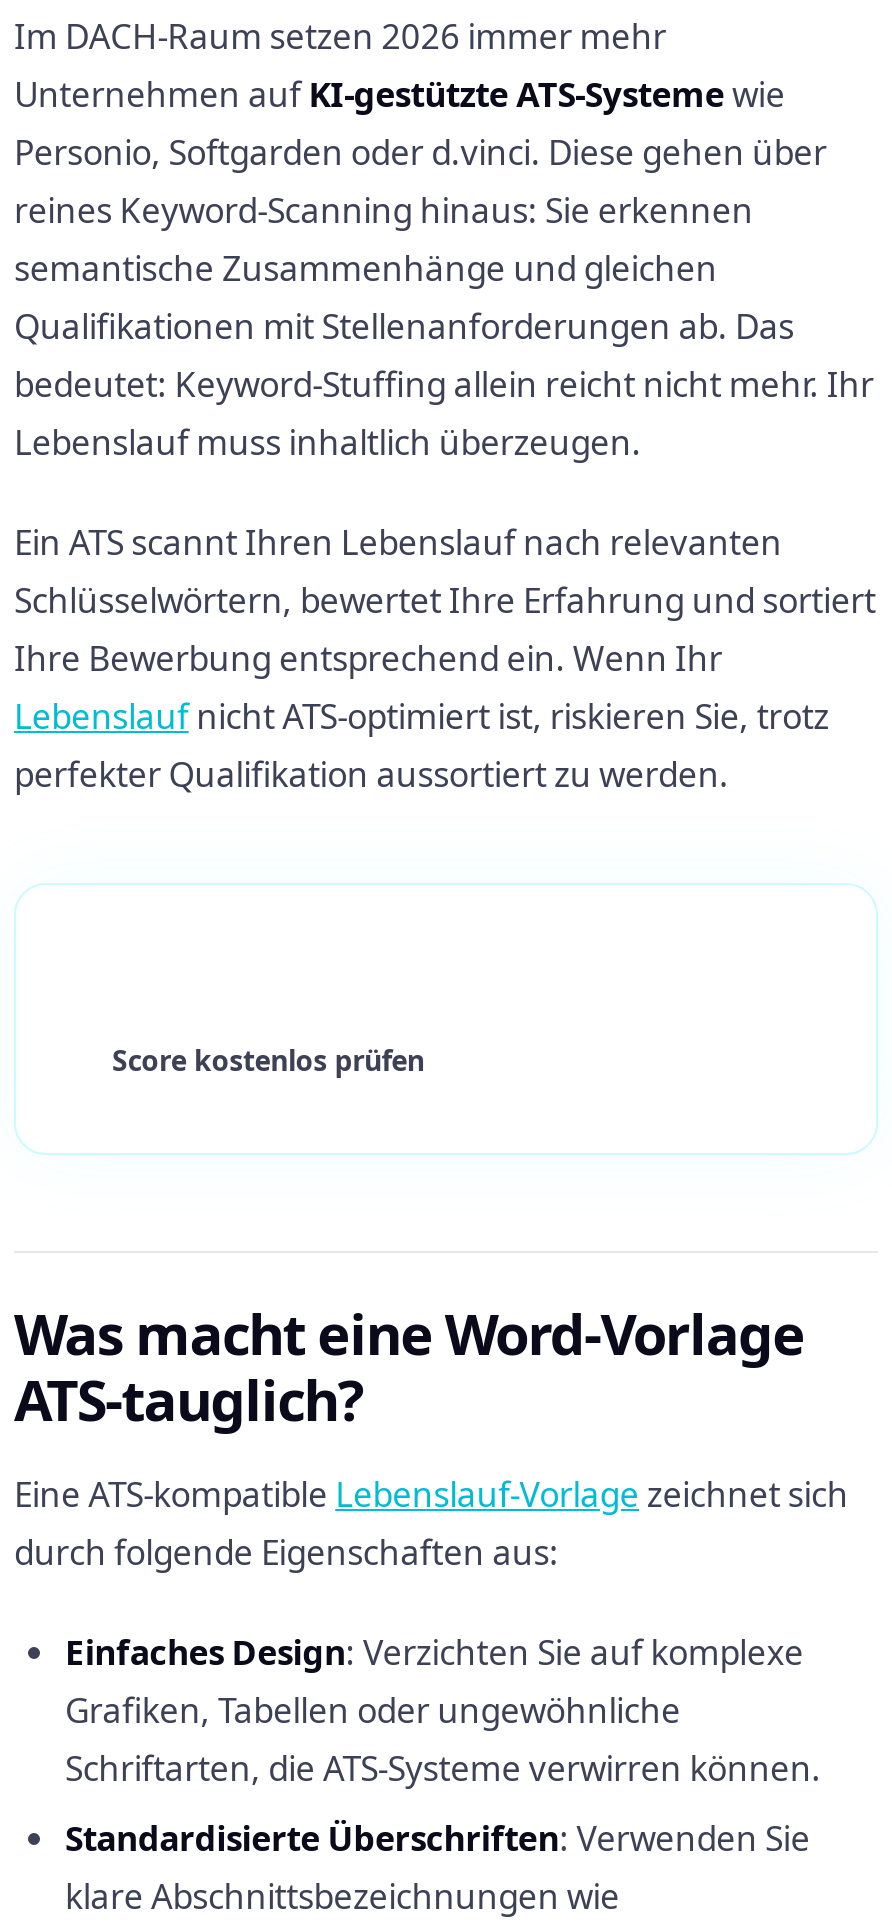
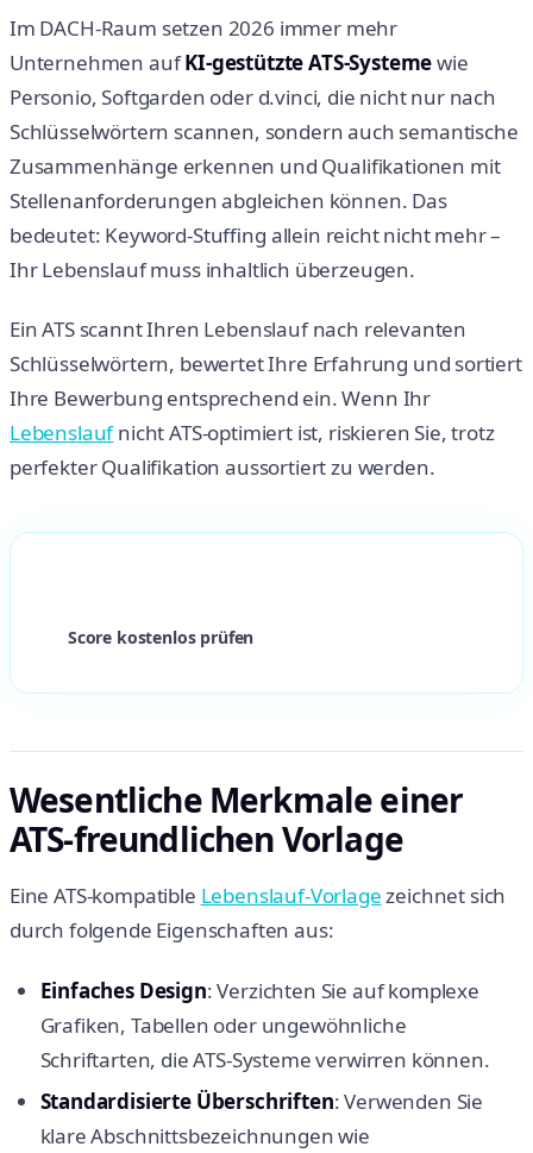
- Personio, Softgarden oder d.vinci. Diese gehen über
- reines Keyword-Scanning hinaus: Sie erkennen
- semantische Zusammenhänge und gleichen
- Qualifikationen mit Stellenanforderungen ab. Das
- bedeutet: Keyword-Stuffing allein reicht nicht mehr. Ihr
- Lebenslauf muss inhaltlich überzeugen.
+ Personio, Softgarden oder d.vinci, die nicht nur nach
+ Schlüsselwörtern scannen, sondern auch semantische
+ Zusammenhänge erkennen und Qualifikationen mit
+ Stellenanforderungen abgleichen können. Das
+ bedeutet: Keyword-Stuffing allein reicht nicht mehr –
+ Ihr Lebenslauf muss inhaltlich überzeugen.

- Was macht eine Word-Vorlage
- ATS-tauglich?
+ Wesentliche Merkmale einer
+ ATS-freundlichen Vorlage
